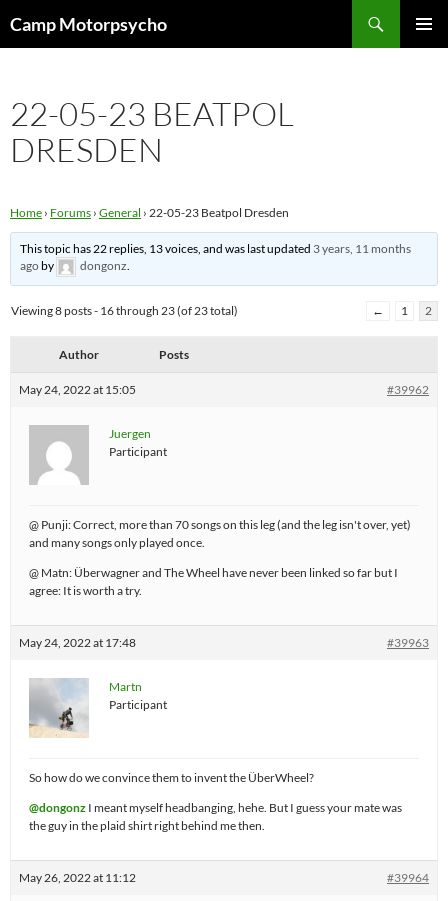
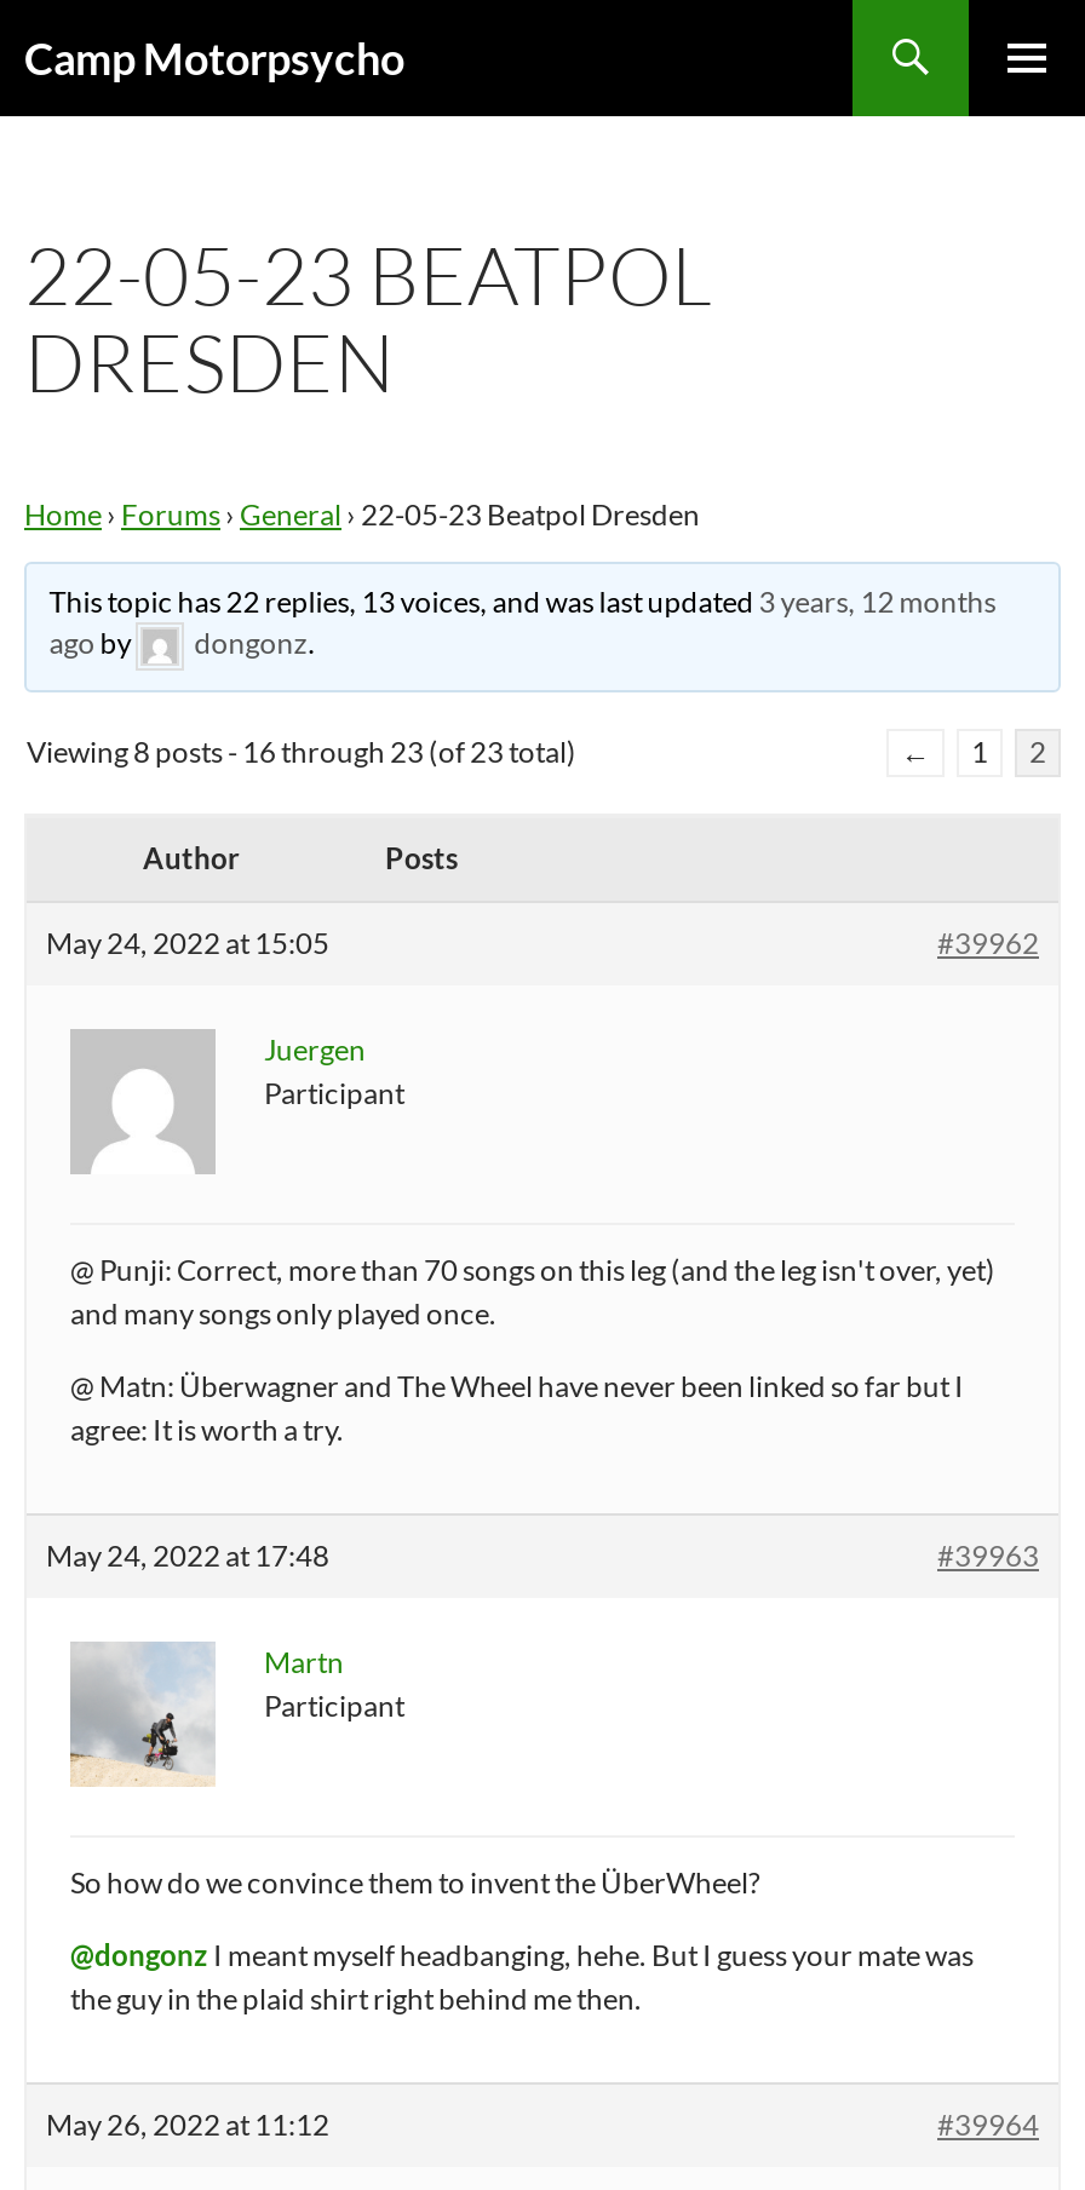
- This topic has 22 replies, 13 voices, and was last updated 3 years, 11 months
+ This topic has 22 replies, 13 voices, and was last updated 3 years, 12 months
